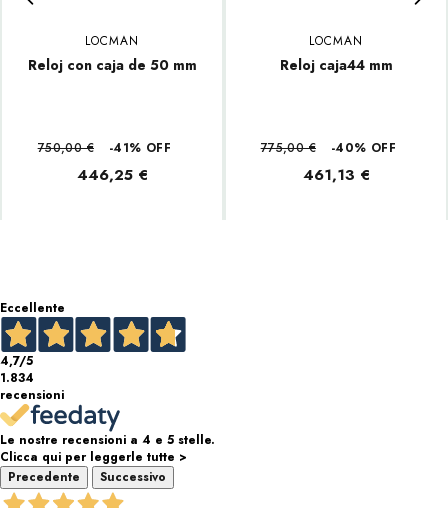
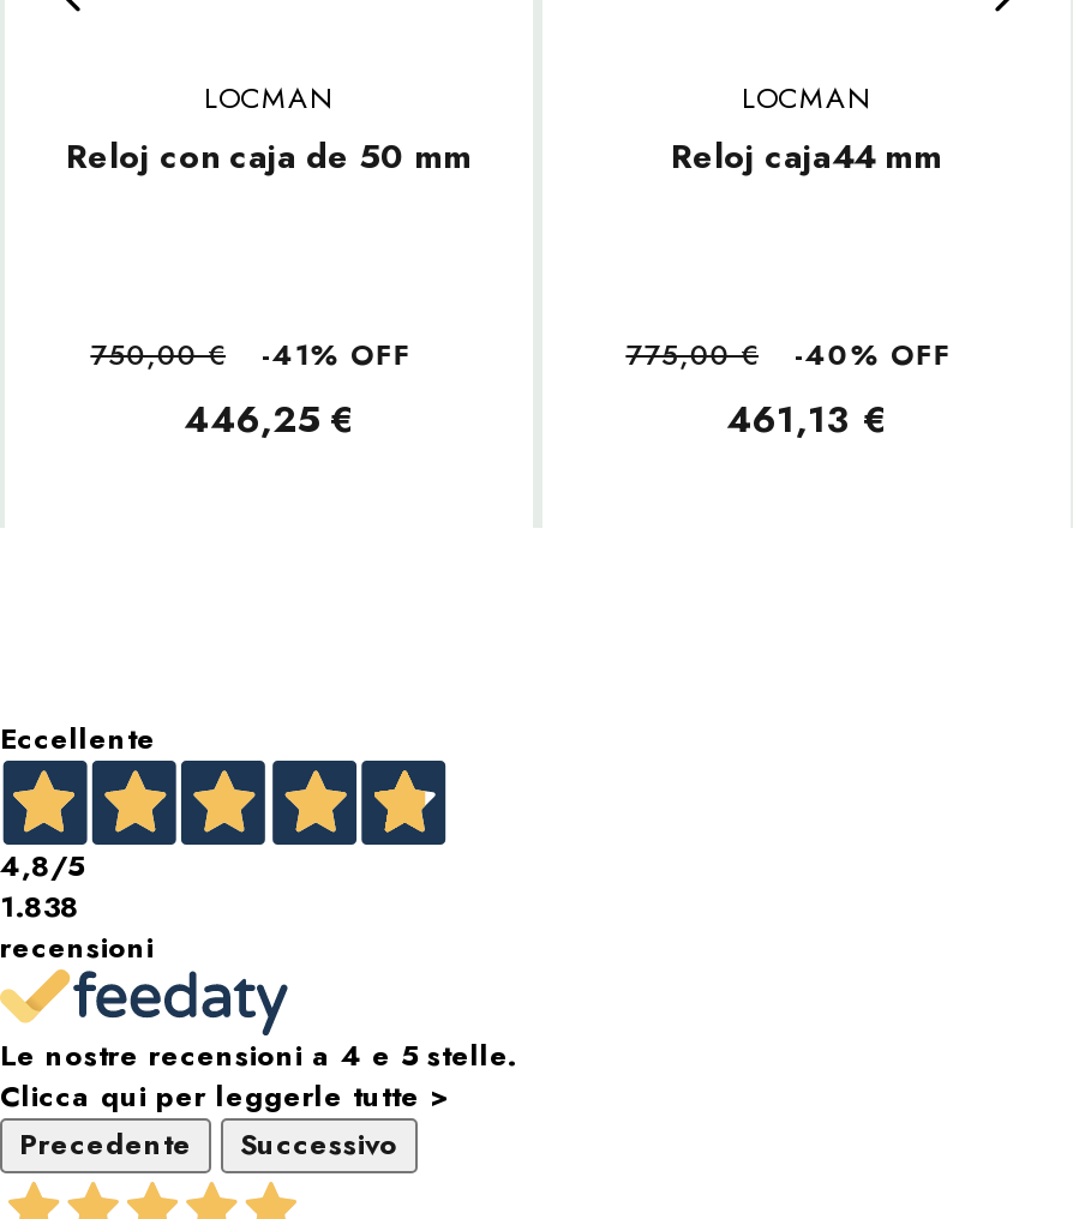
- 4,7/5
+ 4,8/5

- 1.834
+ 1.838
